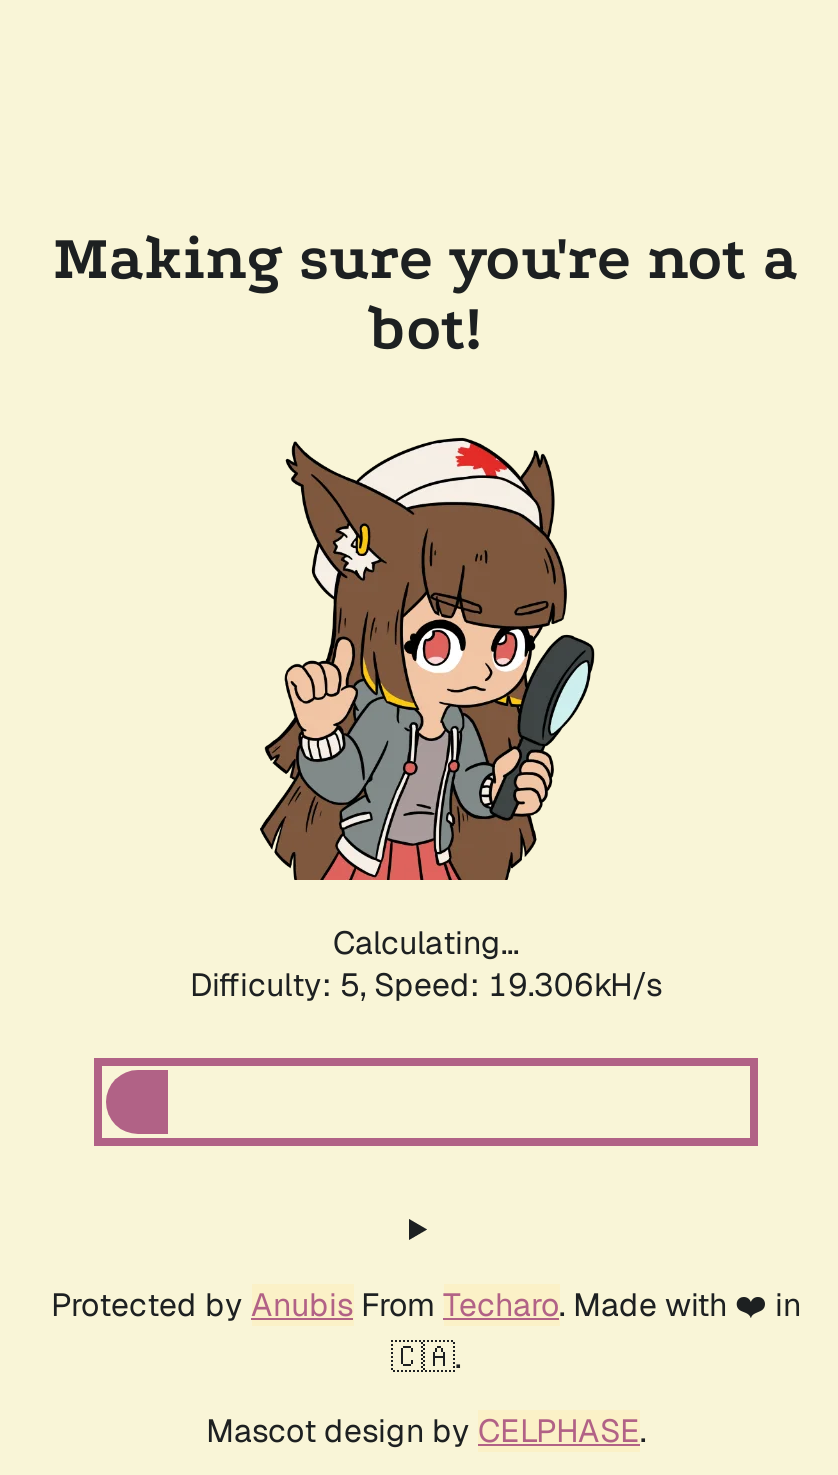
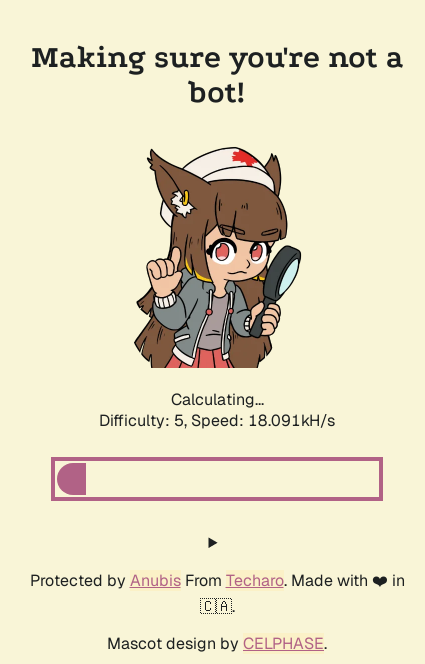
- Difficulty: 5, Speed: 19.306kH/s
+ Difficulty: 5, Speed: 18.091kH/s
